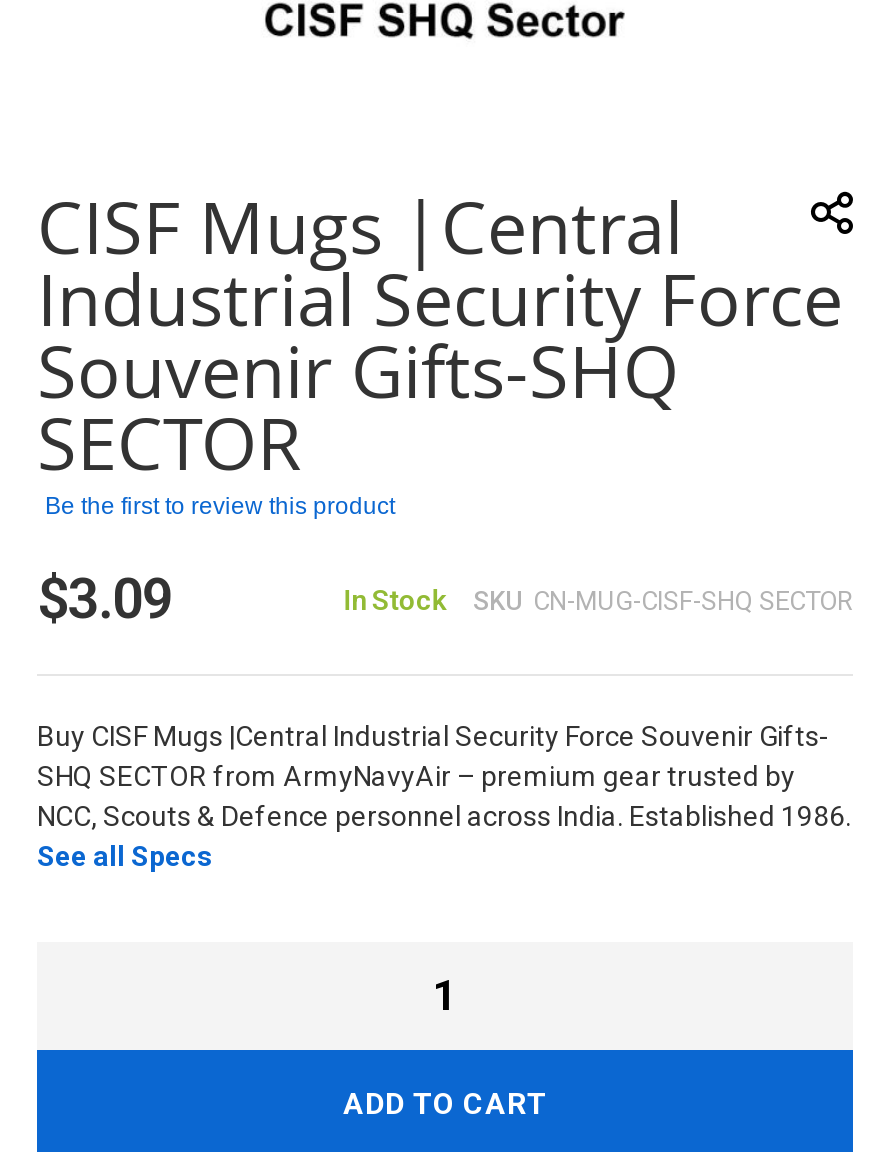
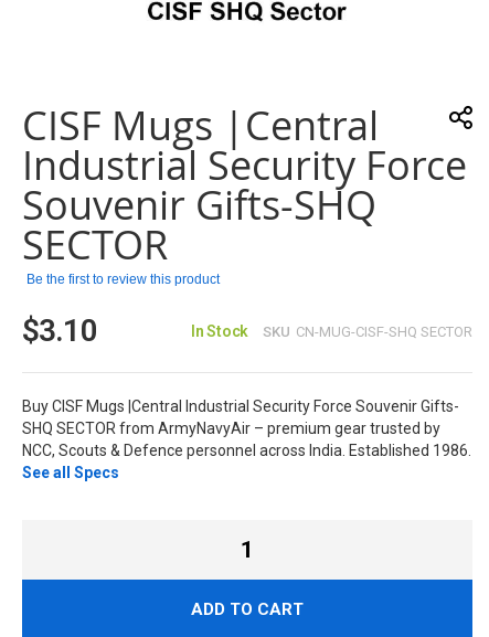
- $3.09
+ $3.10
